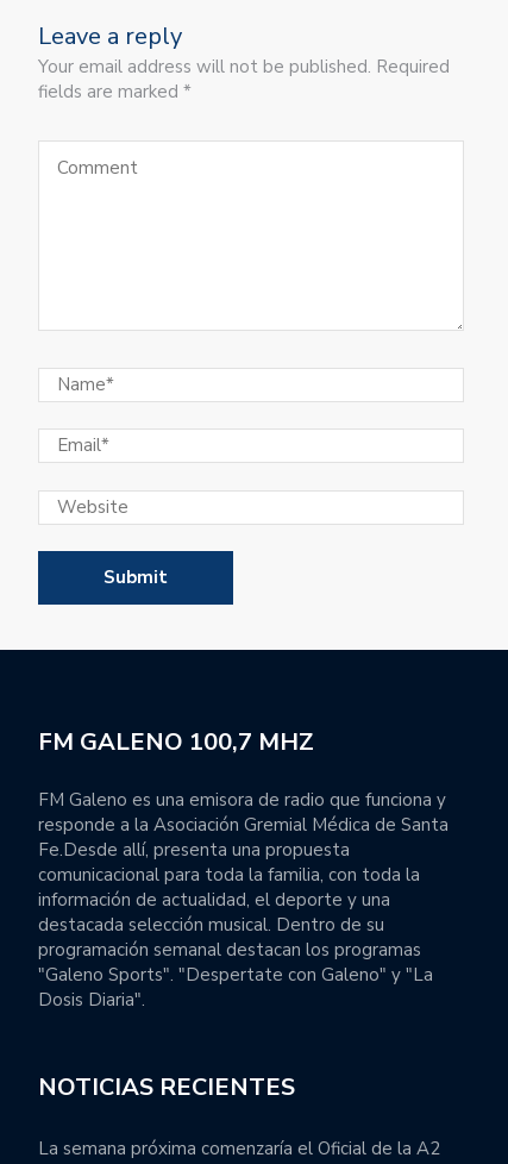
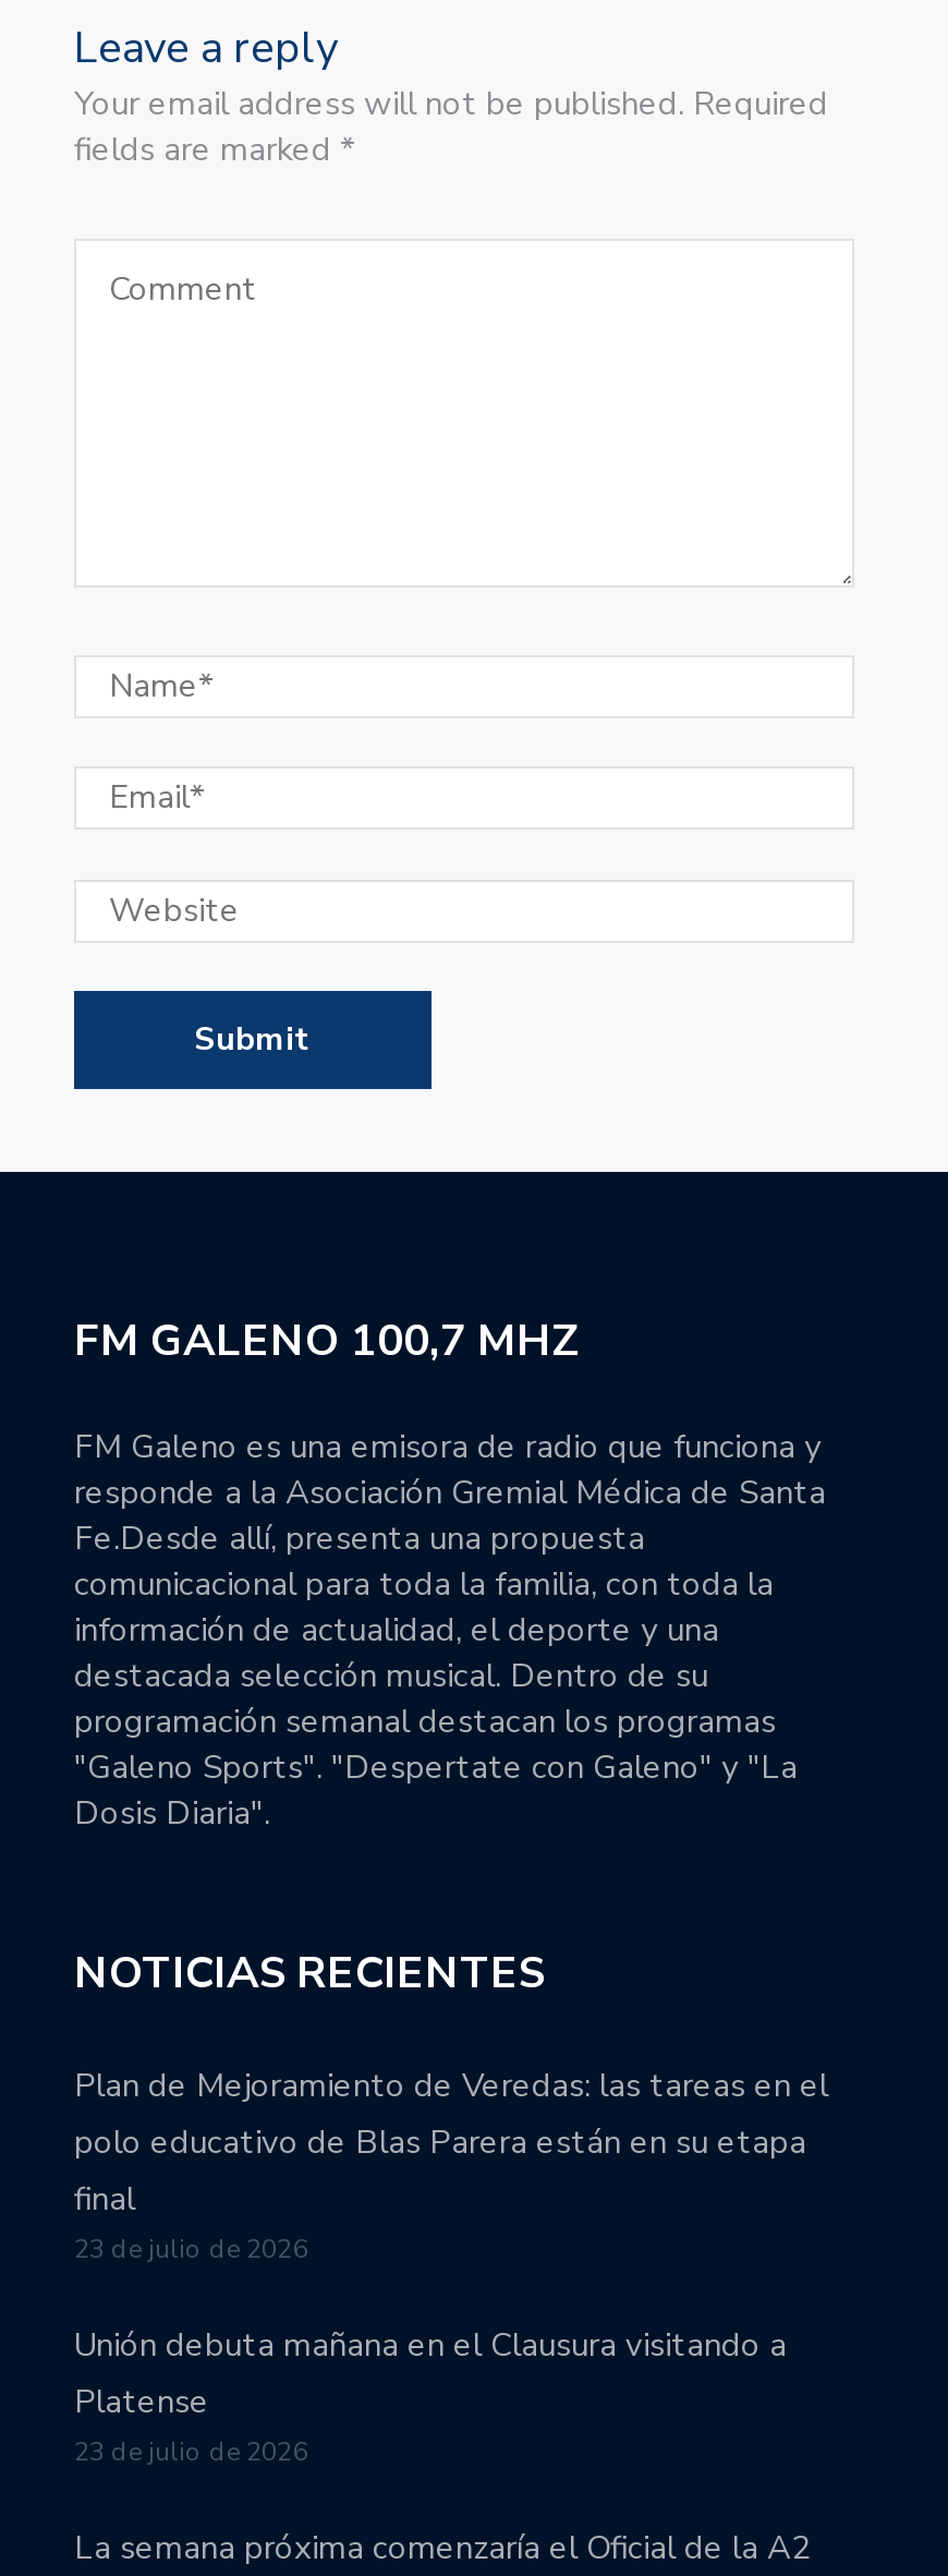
+ Plan de Mejoramiento de Veredas: las tareas en el
+ polo educativo de Blas Parera están en su etapa
+ final
+ 23 de julio de 2026
+ Unión debuta mañana en el Clausura visitando a
+ Platense
+ 23 de julio de 2026
